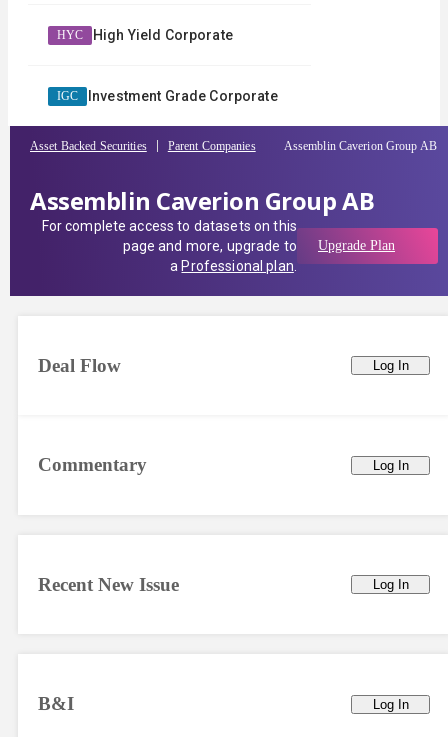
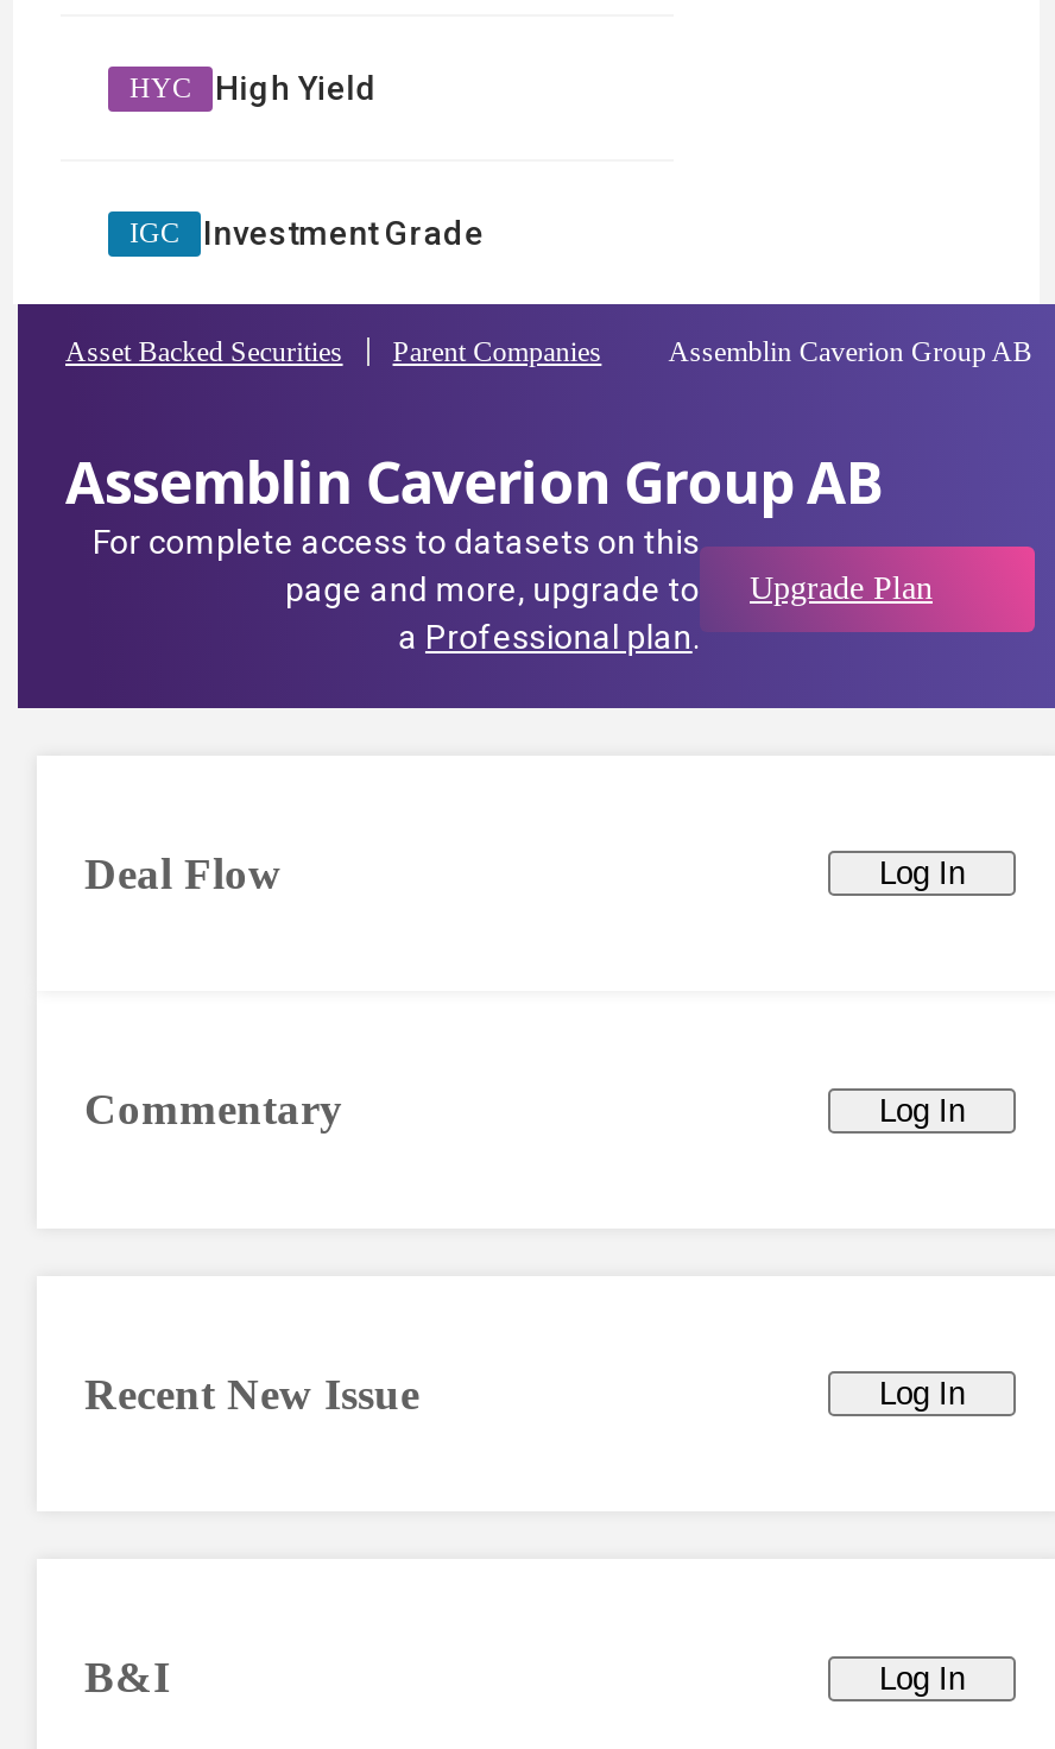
- High Yield Corporate
+ High Yield

- Investment Grade Corporate
+ Investment Grade
